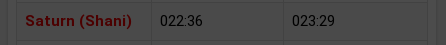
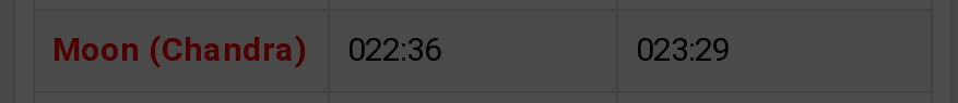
- Saturn (Shani)
+ Moon (Chandra)
